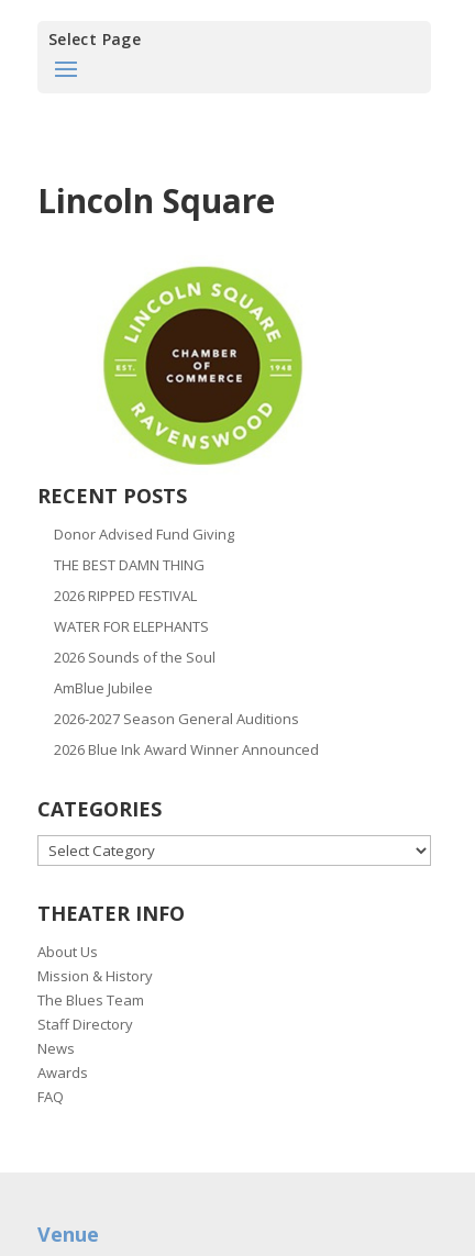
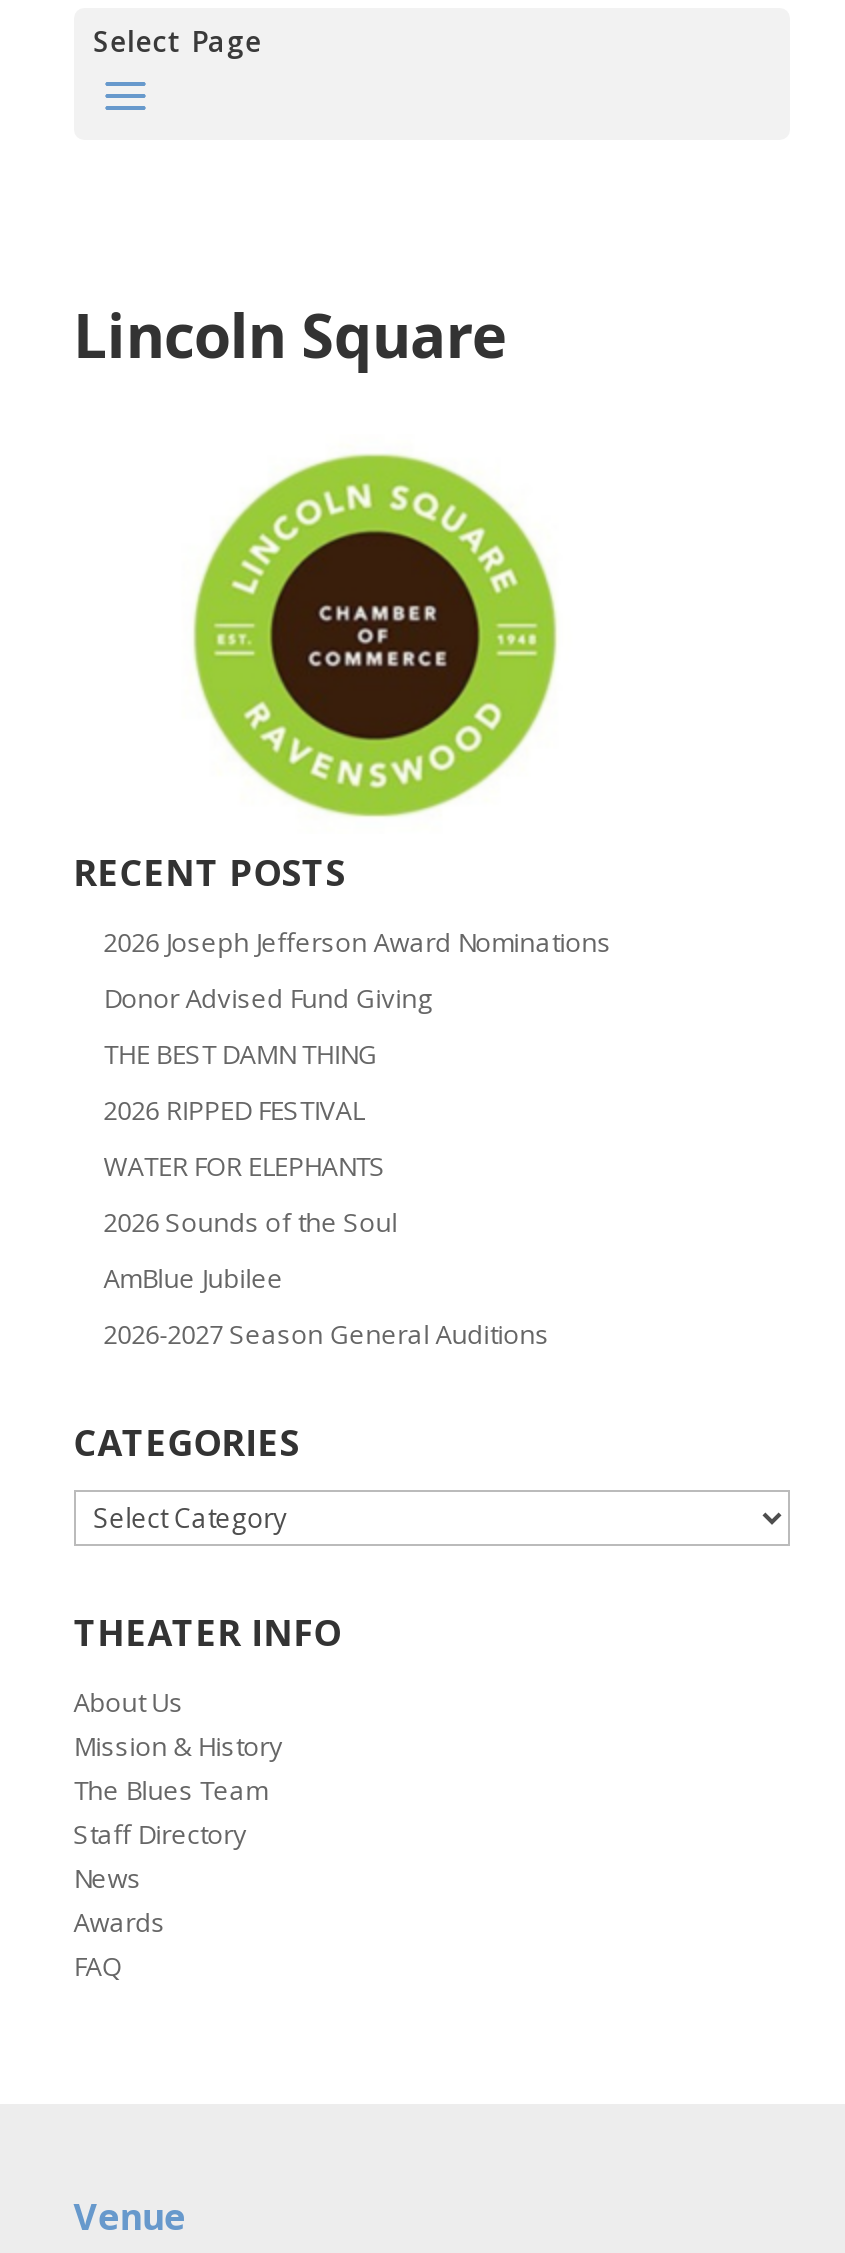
+ 2026 Joseph Jefferson Award Nominations

moved down: Donor Advised Fund Giving | THE BEST DAMN THING | 2026 RIPPED FESTIVAL | WATER FOR ELEPHANTS | 2026 Sounds of the Soul | AmBlue Jubilee | 2026-2027 Season General Auditions

- 2026 Blue Ink Award Winner Announced
